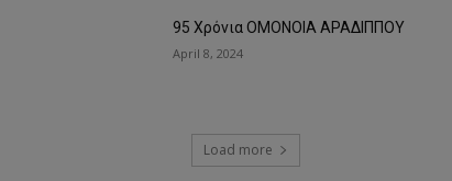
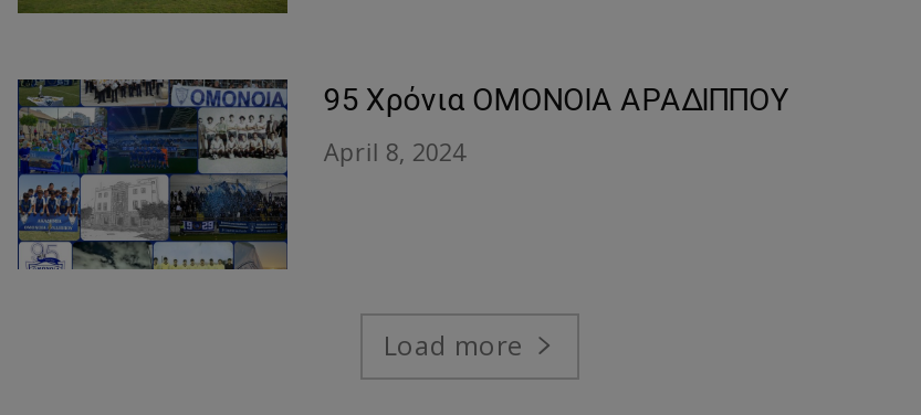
+ [image]
